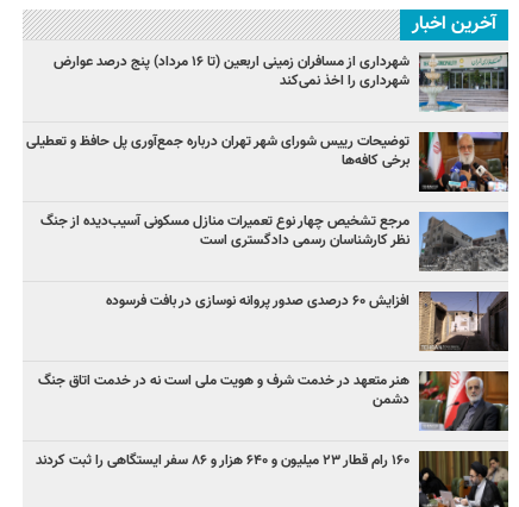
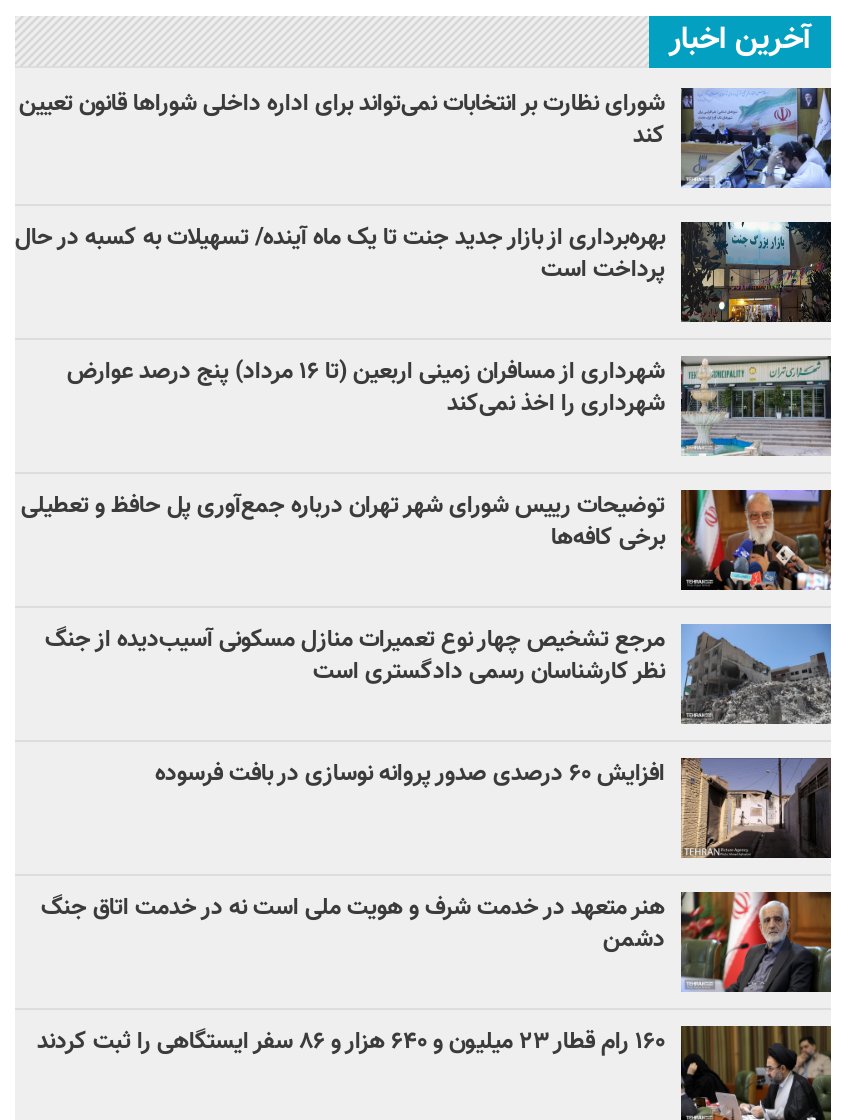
+ [image]
+ شورای نظارت بر انتخابات نمی‌تواند برای اداره داخلی شوراها قانون تعیین
+ کند
+ بهره‌برداری از بازار جدید جنت تا یک ماه آینده/ تسهیلات به کسبه در حال
+ پرداخت است

+ [image]
